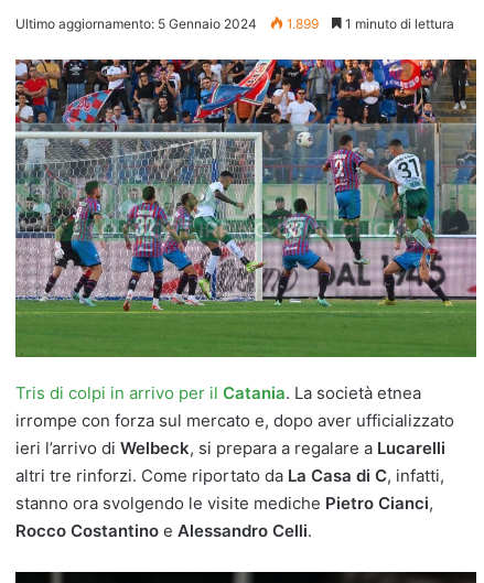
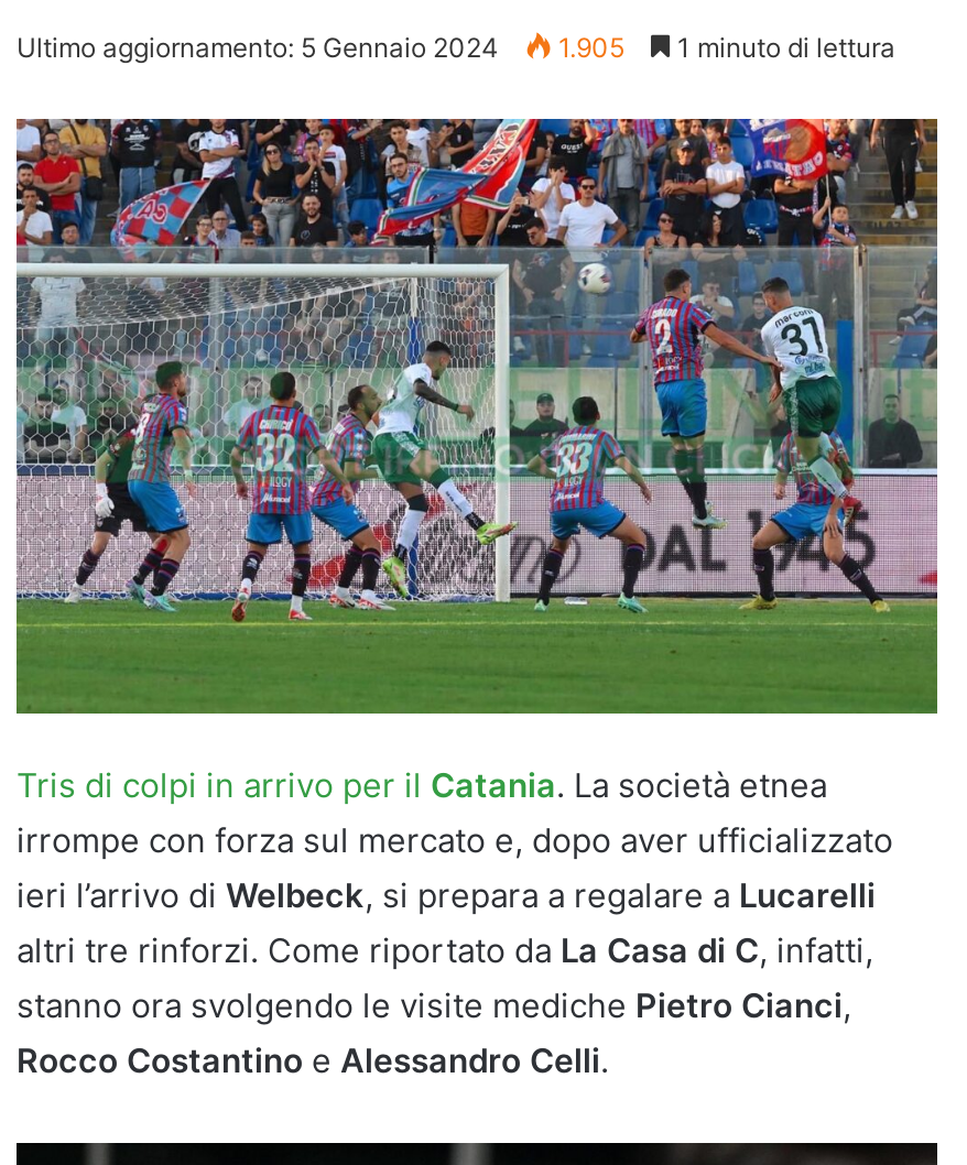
- Ultimo aggiornamento: 5 Gennaio 2024 1.899 1 minuto di lettura
+ Ultimo aggiornamento: 5 Gennaio 2024 1.905 1 minuto di lettura
